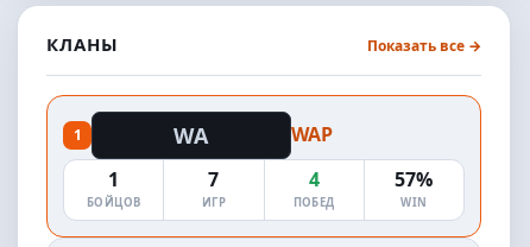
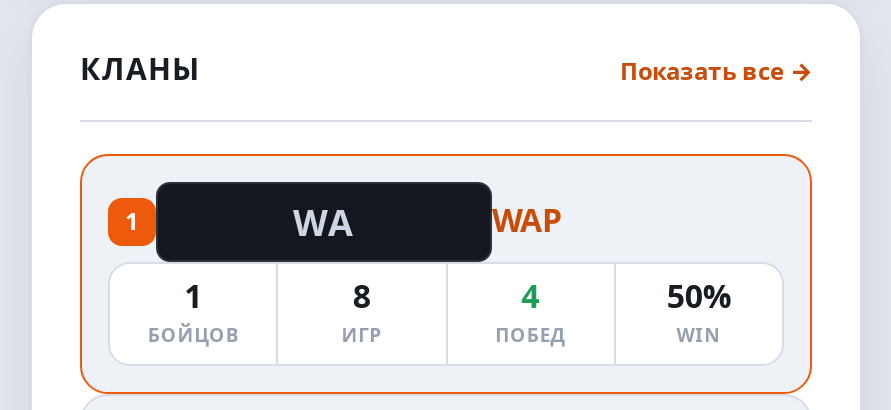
- 7
+ 8

- 57%
+ 50%
